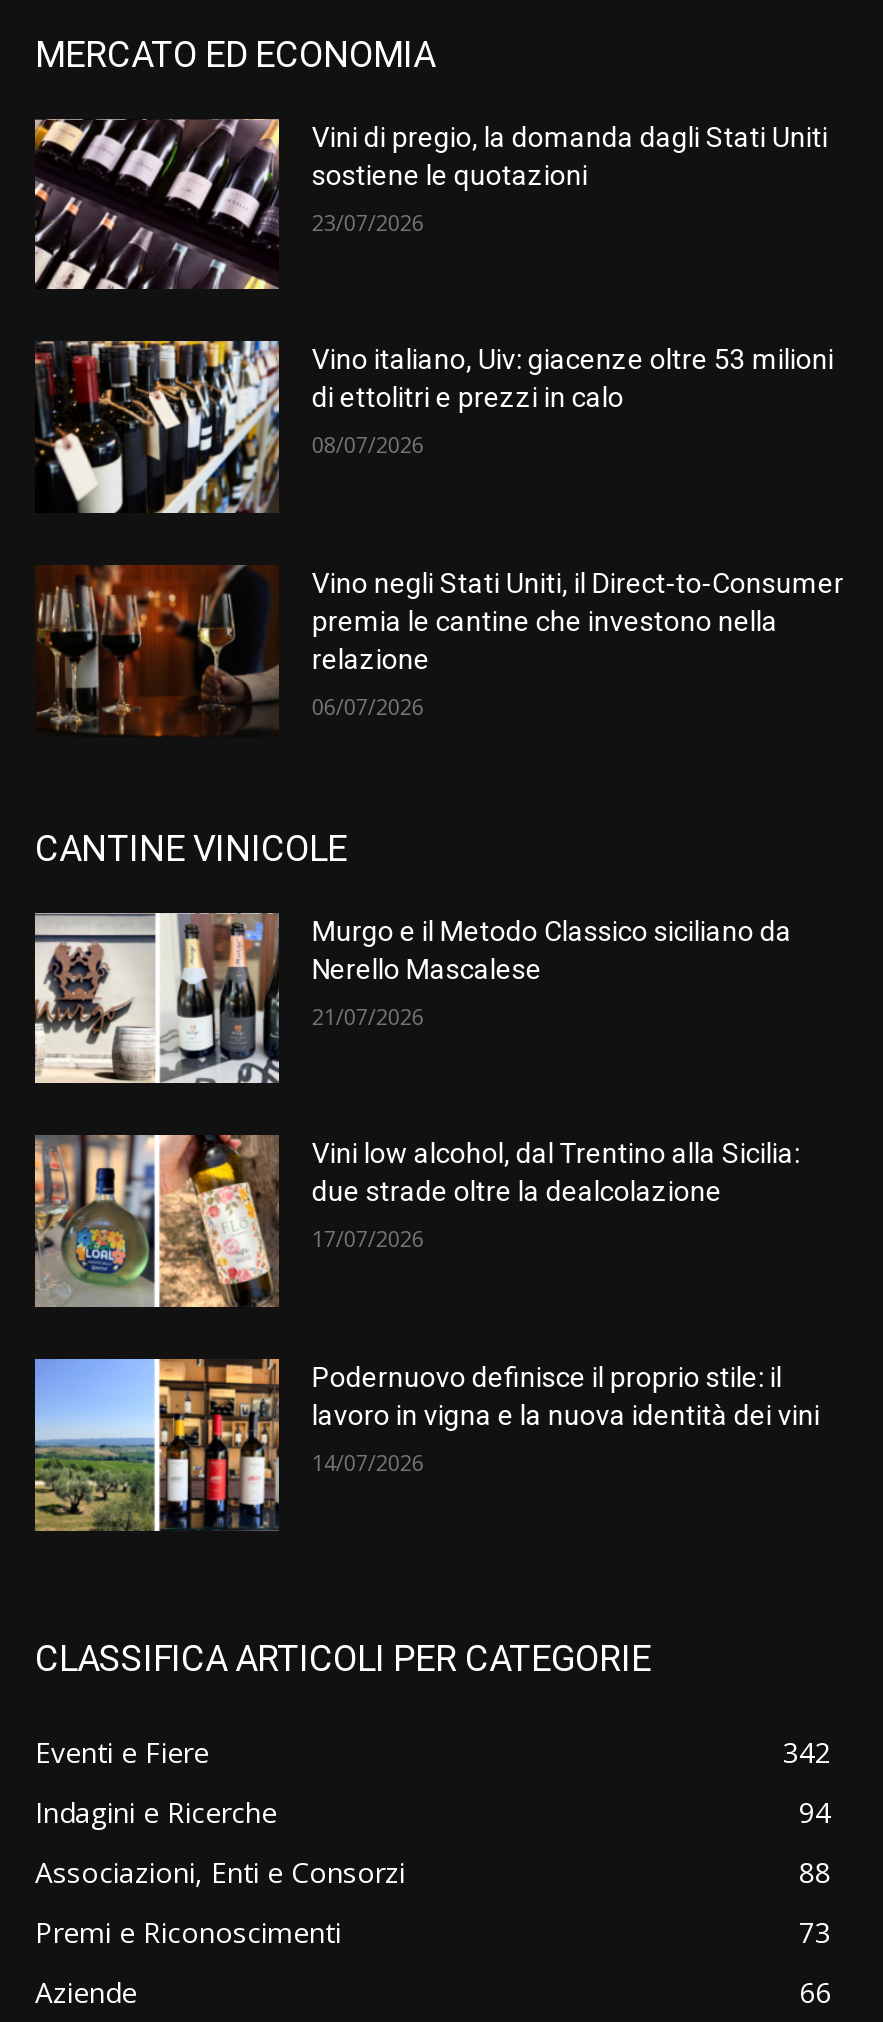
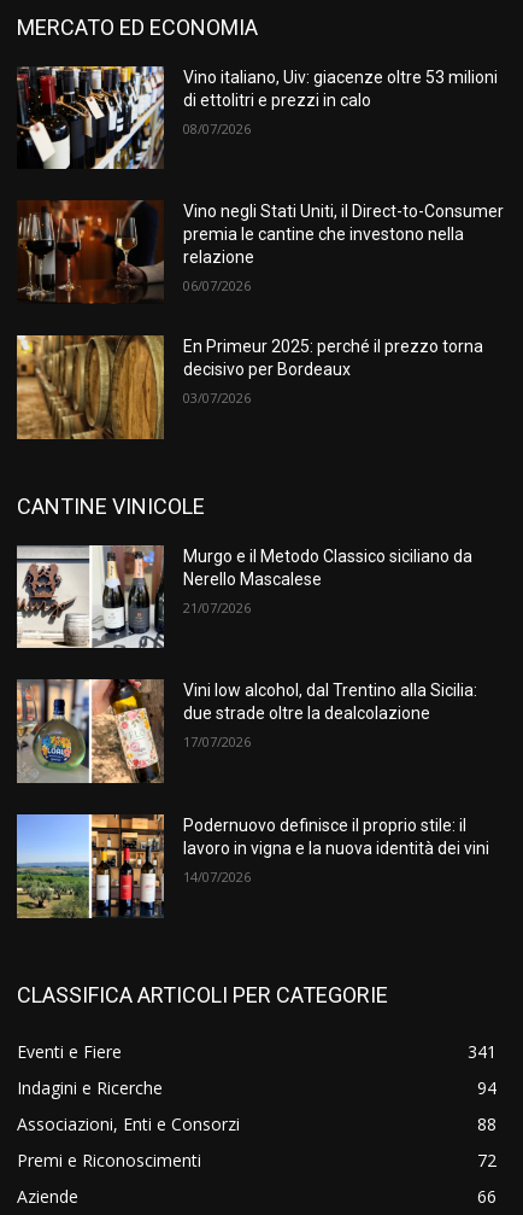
- [image]
- Vini di pregio, la domanda dagli Stati Uniti
- sostiene le quotazioni
- 23/07/2026

moved up: [image] | Vino italiano, Uiv: giacenze oltre 53 milioni | di ettolitri e prezzi in calo | 08/07/2026 | Vino negli Stati Uniti, il Direct-to-Consumer | premia le cantine che investono nella | relazione | 06/07/2026

+ [image]
+ En Primeur 2025: perché il prezzo torna
+ decisivo per Bordeaux
+ 03/07/2026

- 342
+ 341

- 73
+ 72
